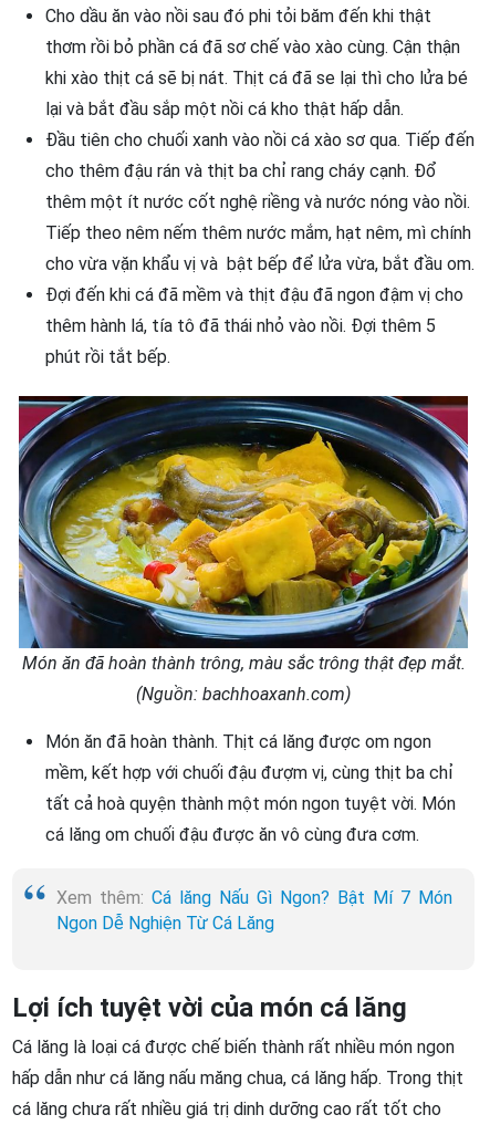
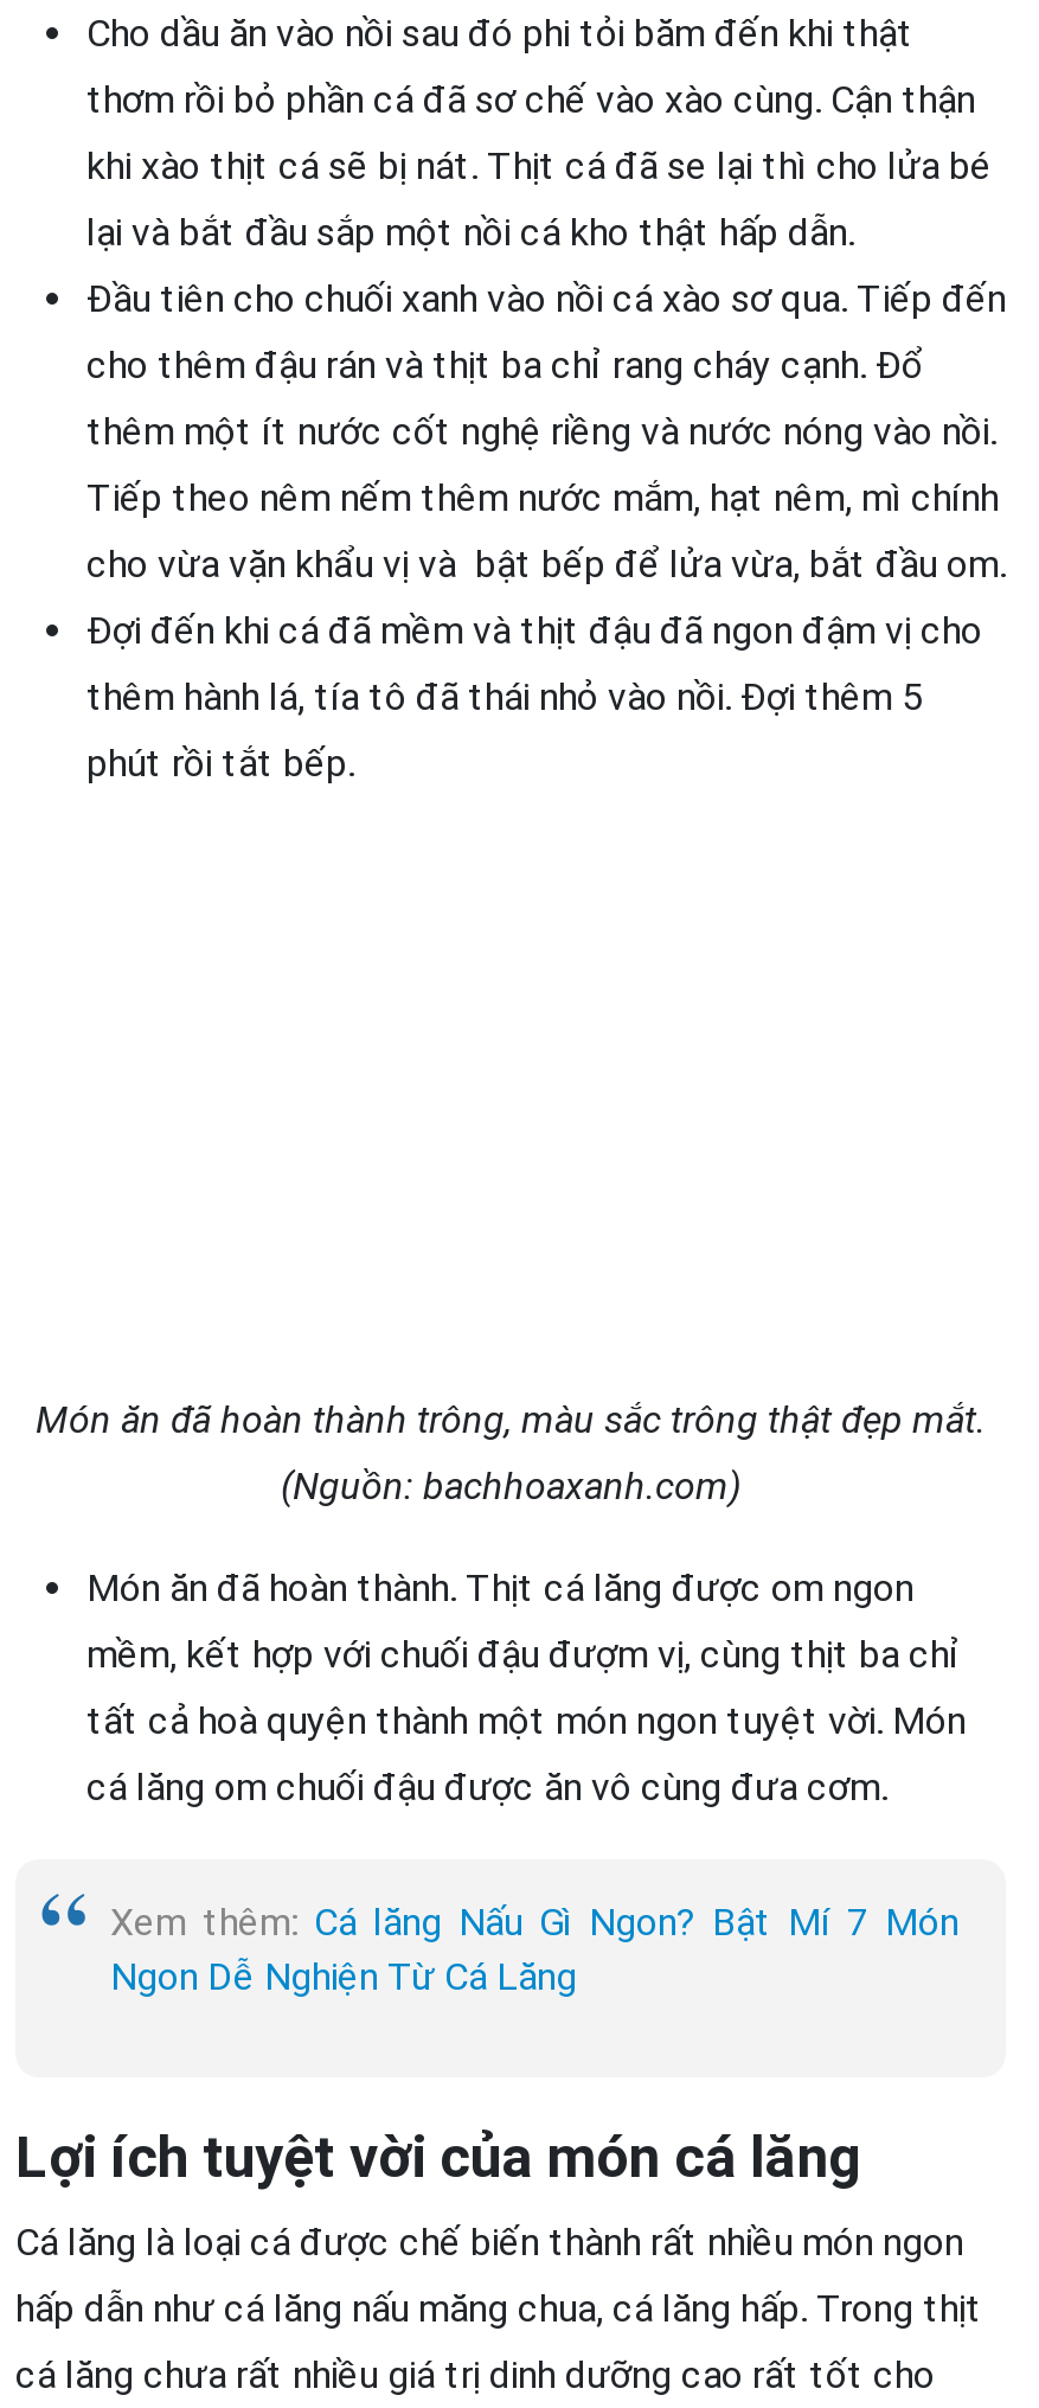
- [image]
